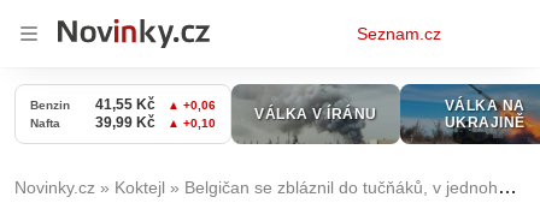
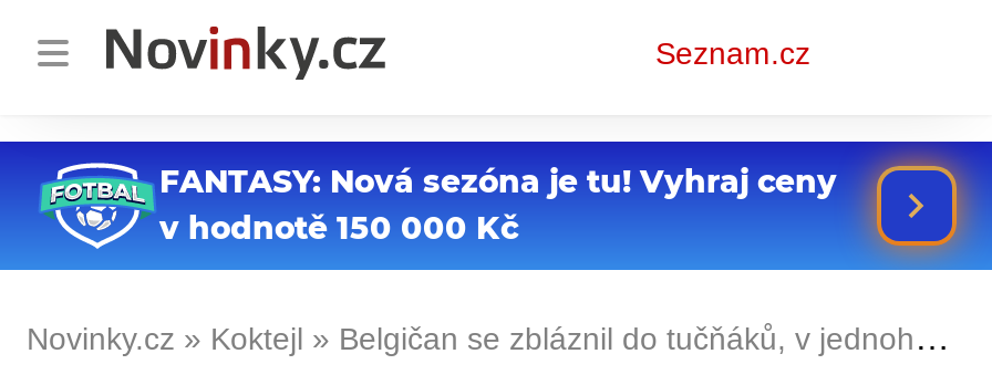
- [image]
+ [image]
